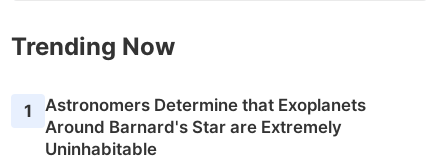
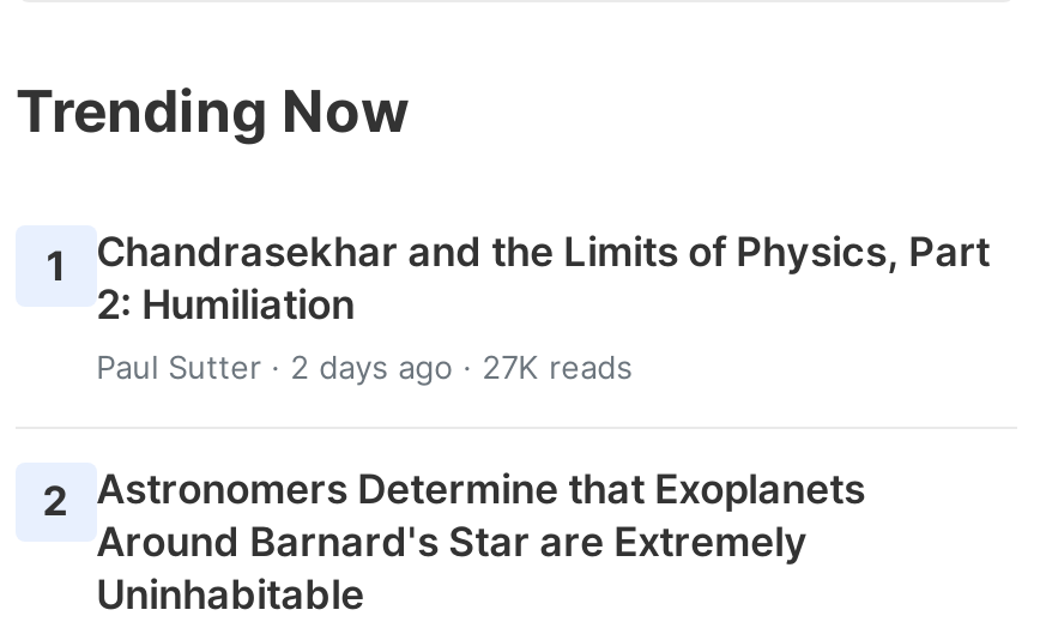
- Astronomers Determine that Exoplanets
+ Chandrasekhar and the Limits of Physics, Part
+ 2: Humiliation
+ Paul Sutter · 2 days ago · 27K reads
+ 2 Astronomers Determine that Exoplanets
